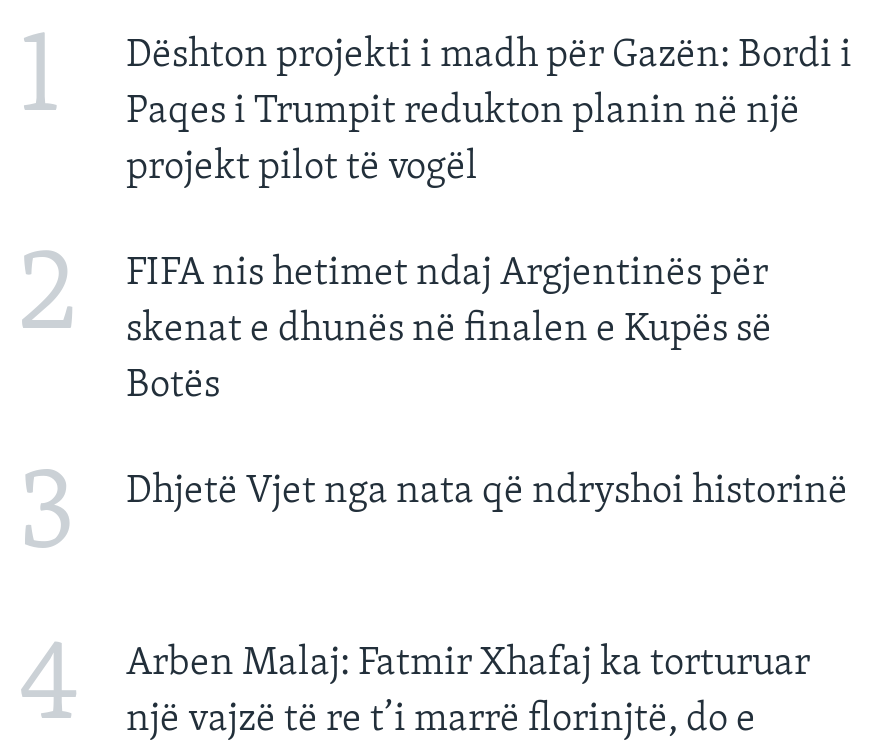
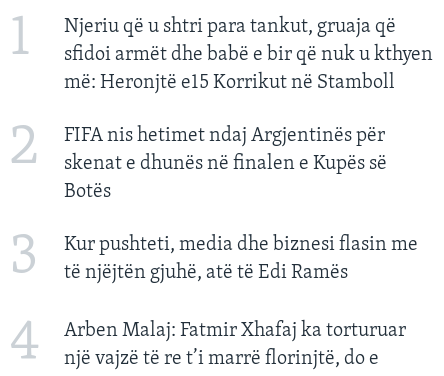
- Dështon projekti i madh për Gazën: Bordi i
- Paqes i Trumpit redukton planin në një
- projekt pilot të vogël
+ Njeriu që u shtri para tankut, gruaja që
+ sfidoi armët dhe babë e bir që nuk u kthyen
+ më: Heronjtë e15 Korrikut në Stamboll

- Dhjetë Vjet nga nata që ndryshoi historinë
+ Kur pushteti, media dhe biznesi flasin me
+ të njëjtën gjuhë, atë të Edi Ramës
